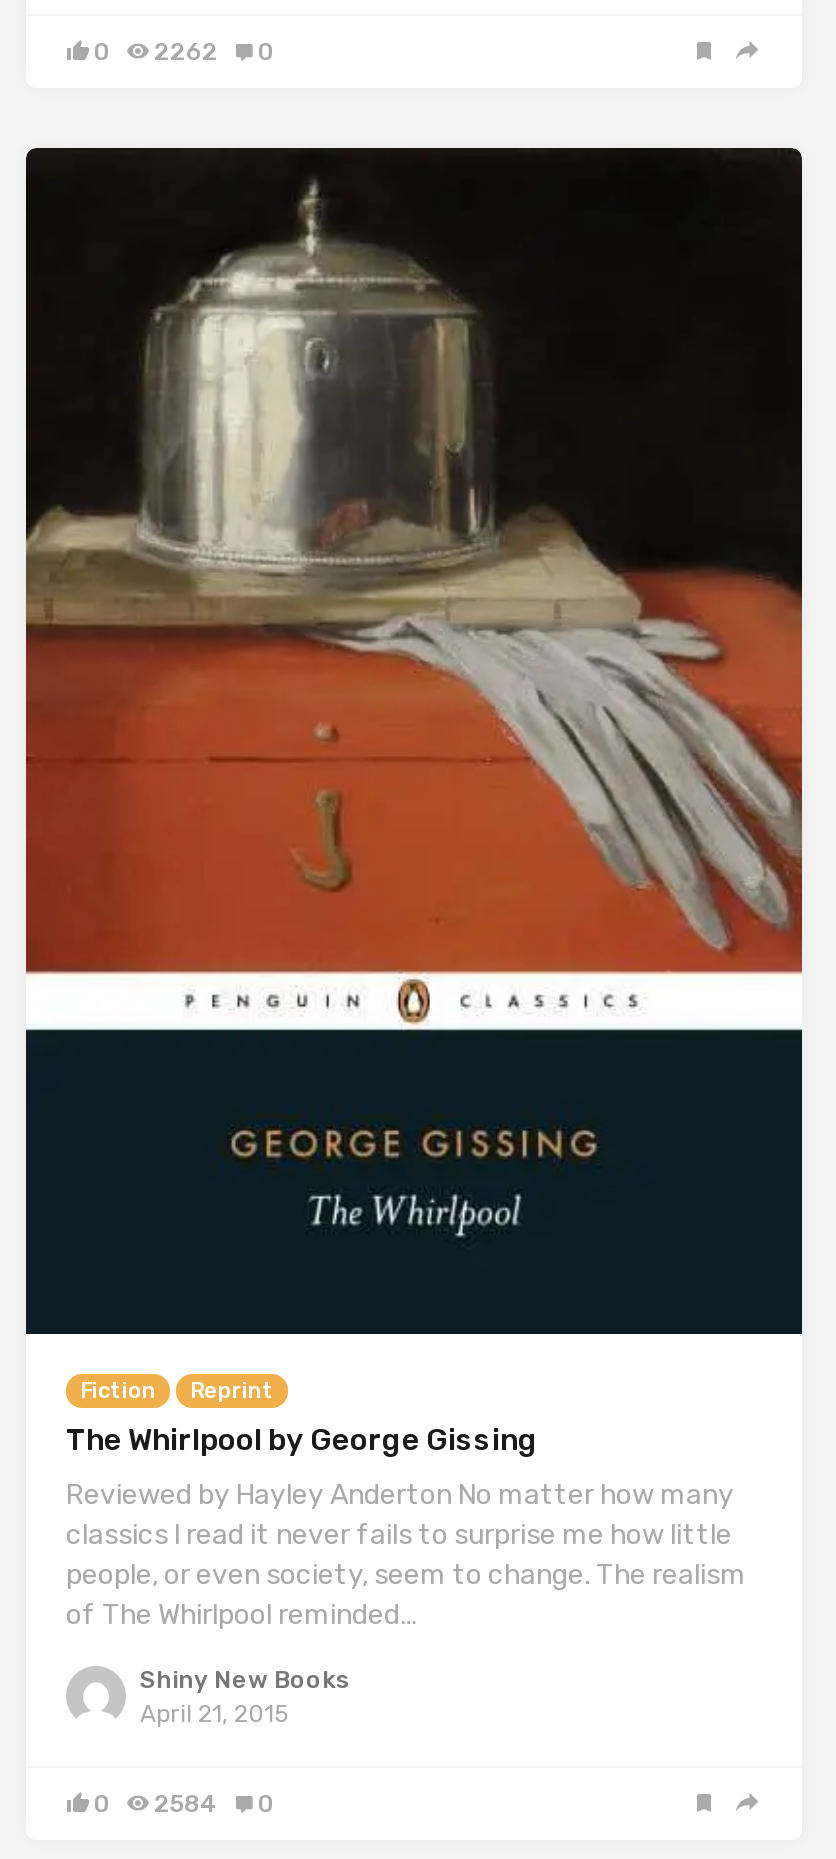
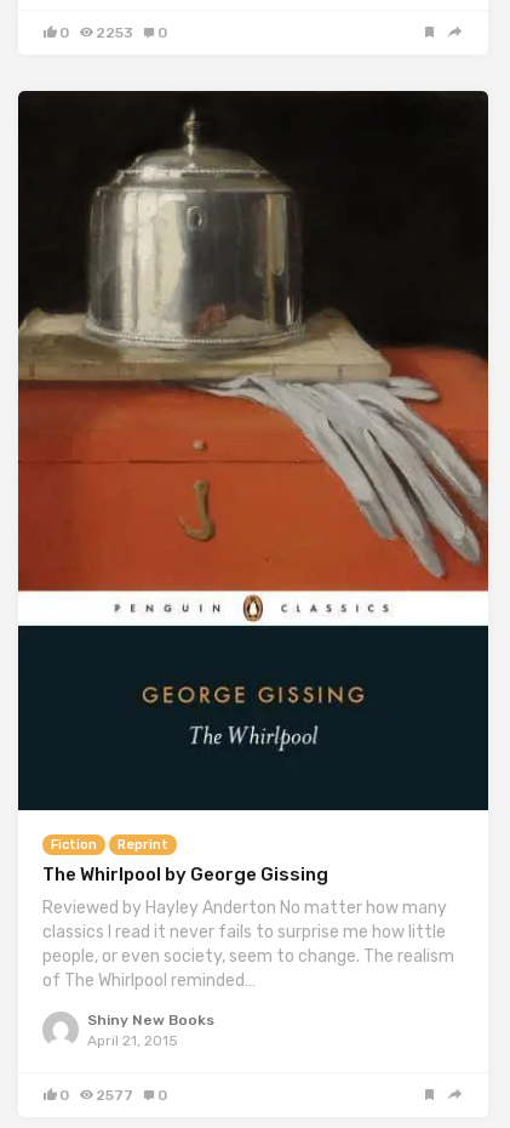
- 0 2262 0
+ 0 2253 0

- 0 2584 0
+ 0 2577 0
